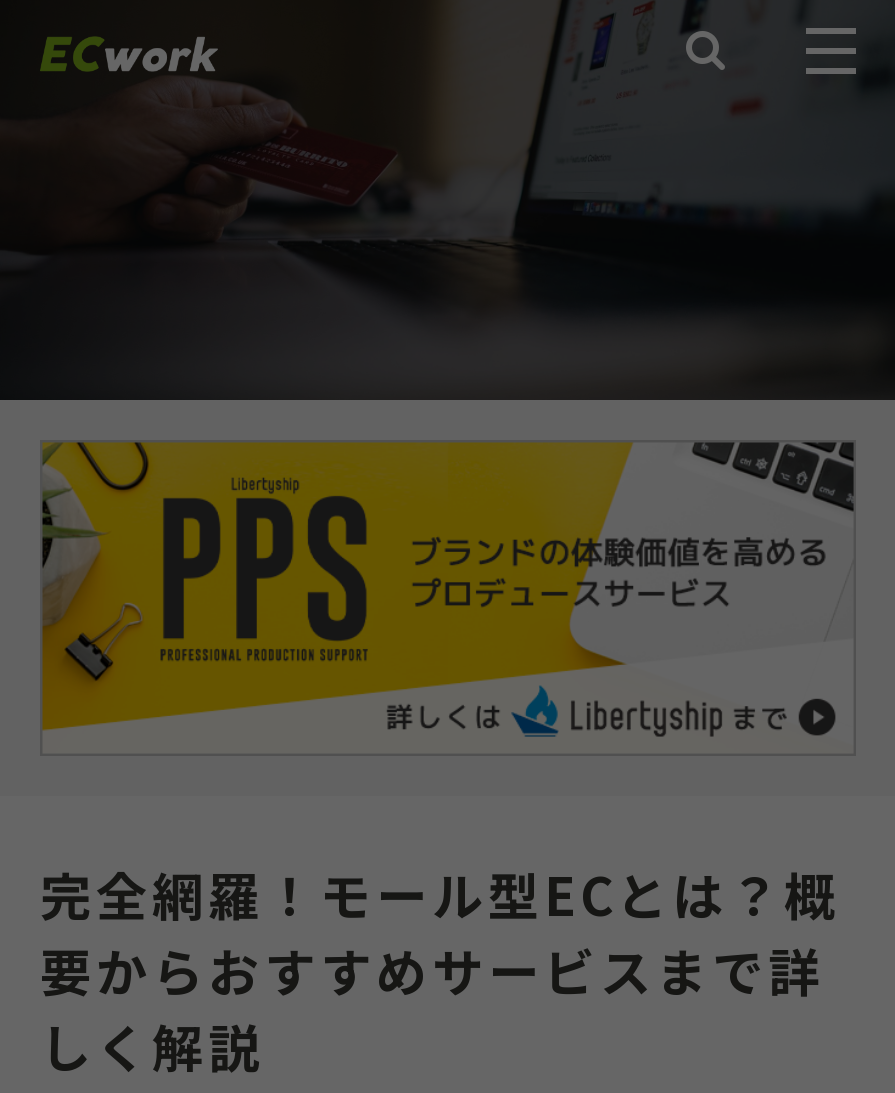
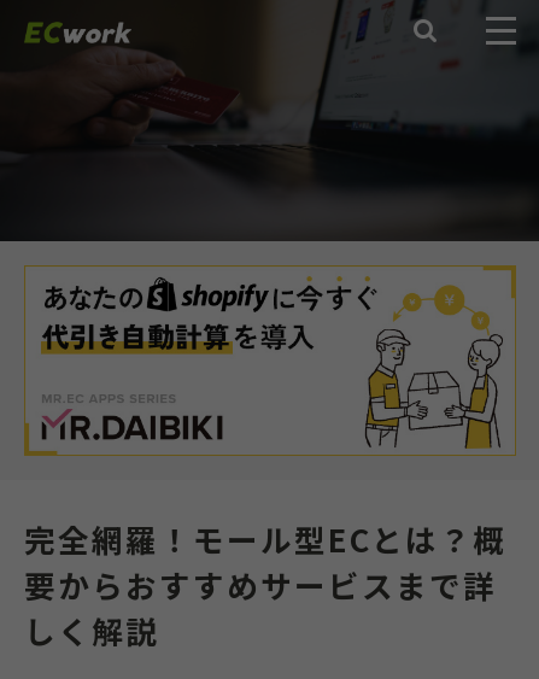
- [image]
+ [image]
